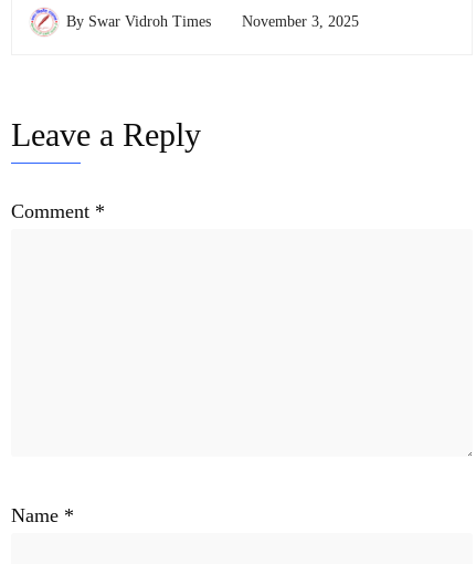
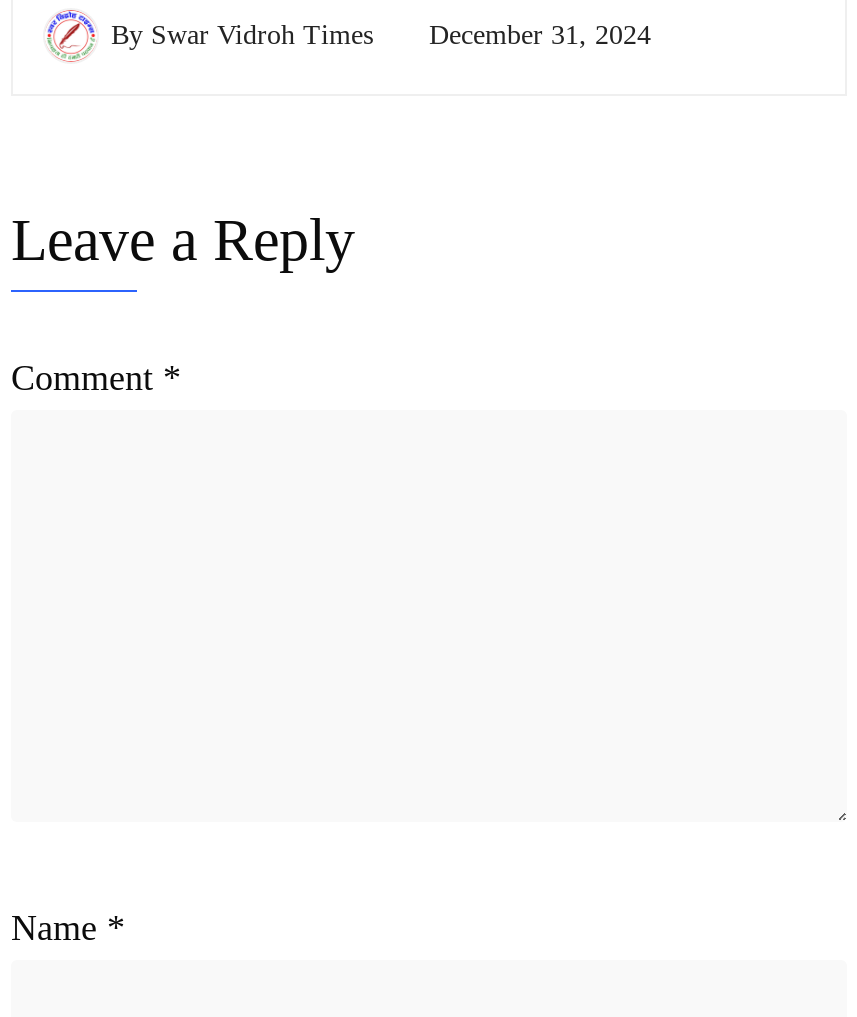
- By Swar Vidroh Times November 3, 2025
+ By Swar Vidroh Times December 31, 2024
